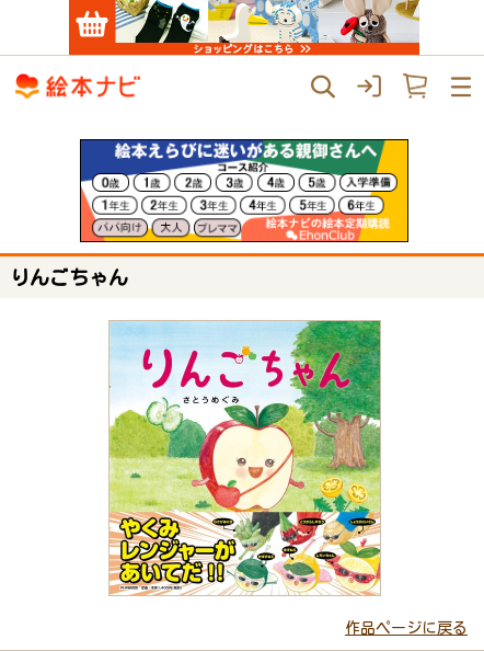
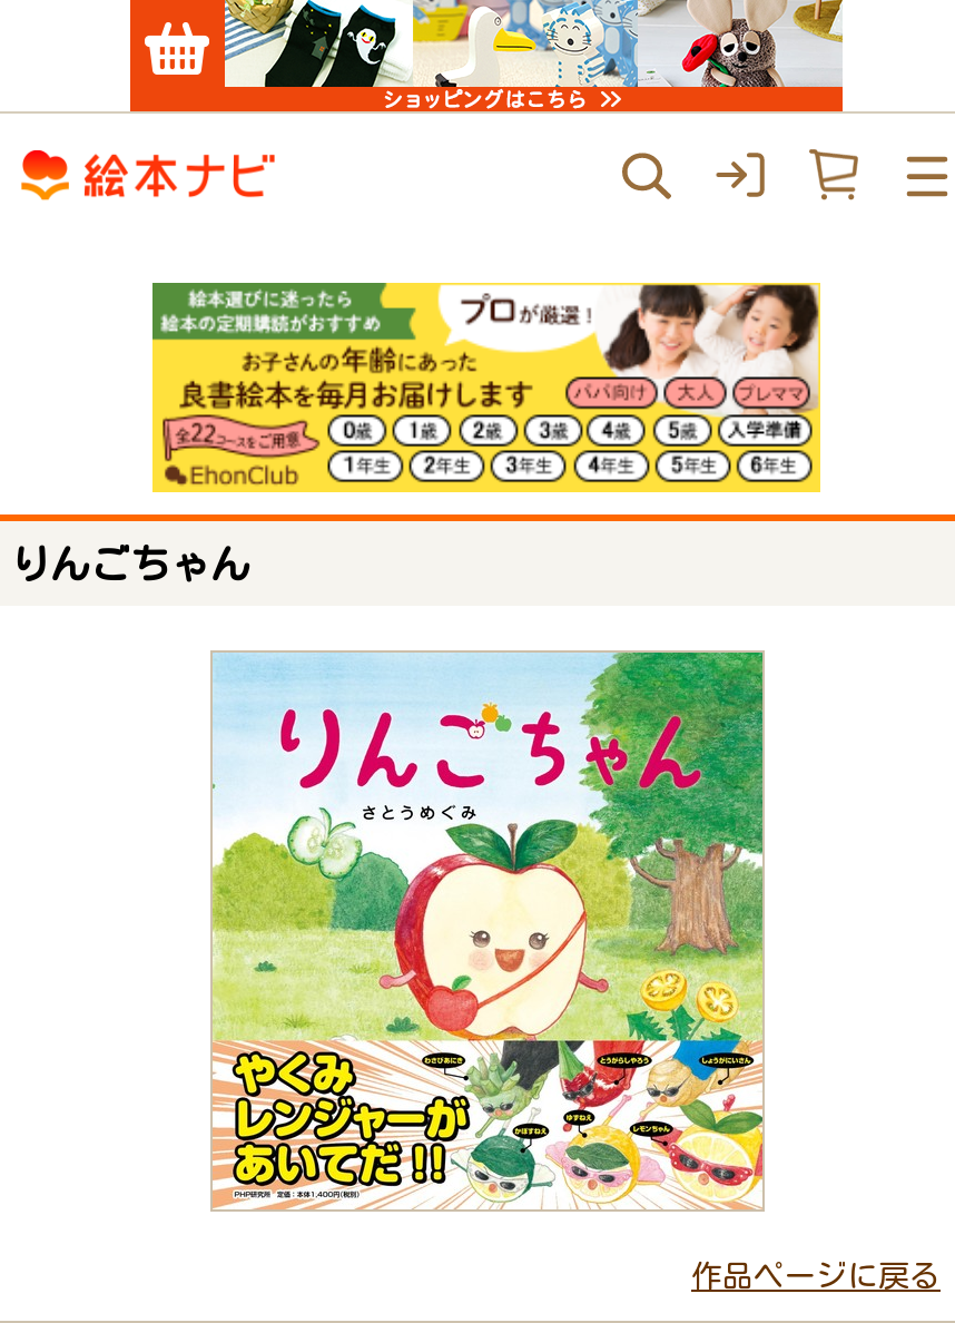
- [image]
+ [image]
